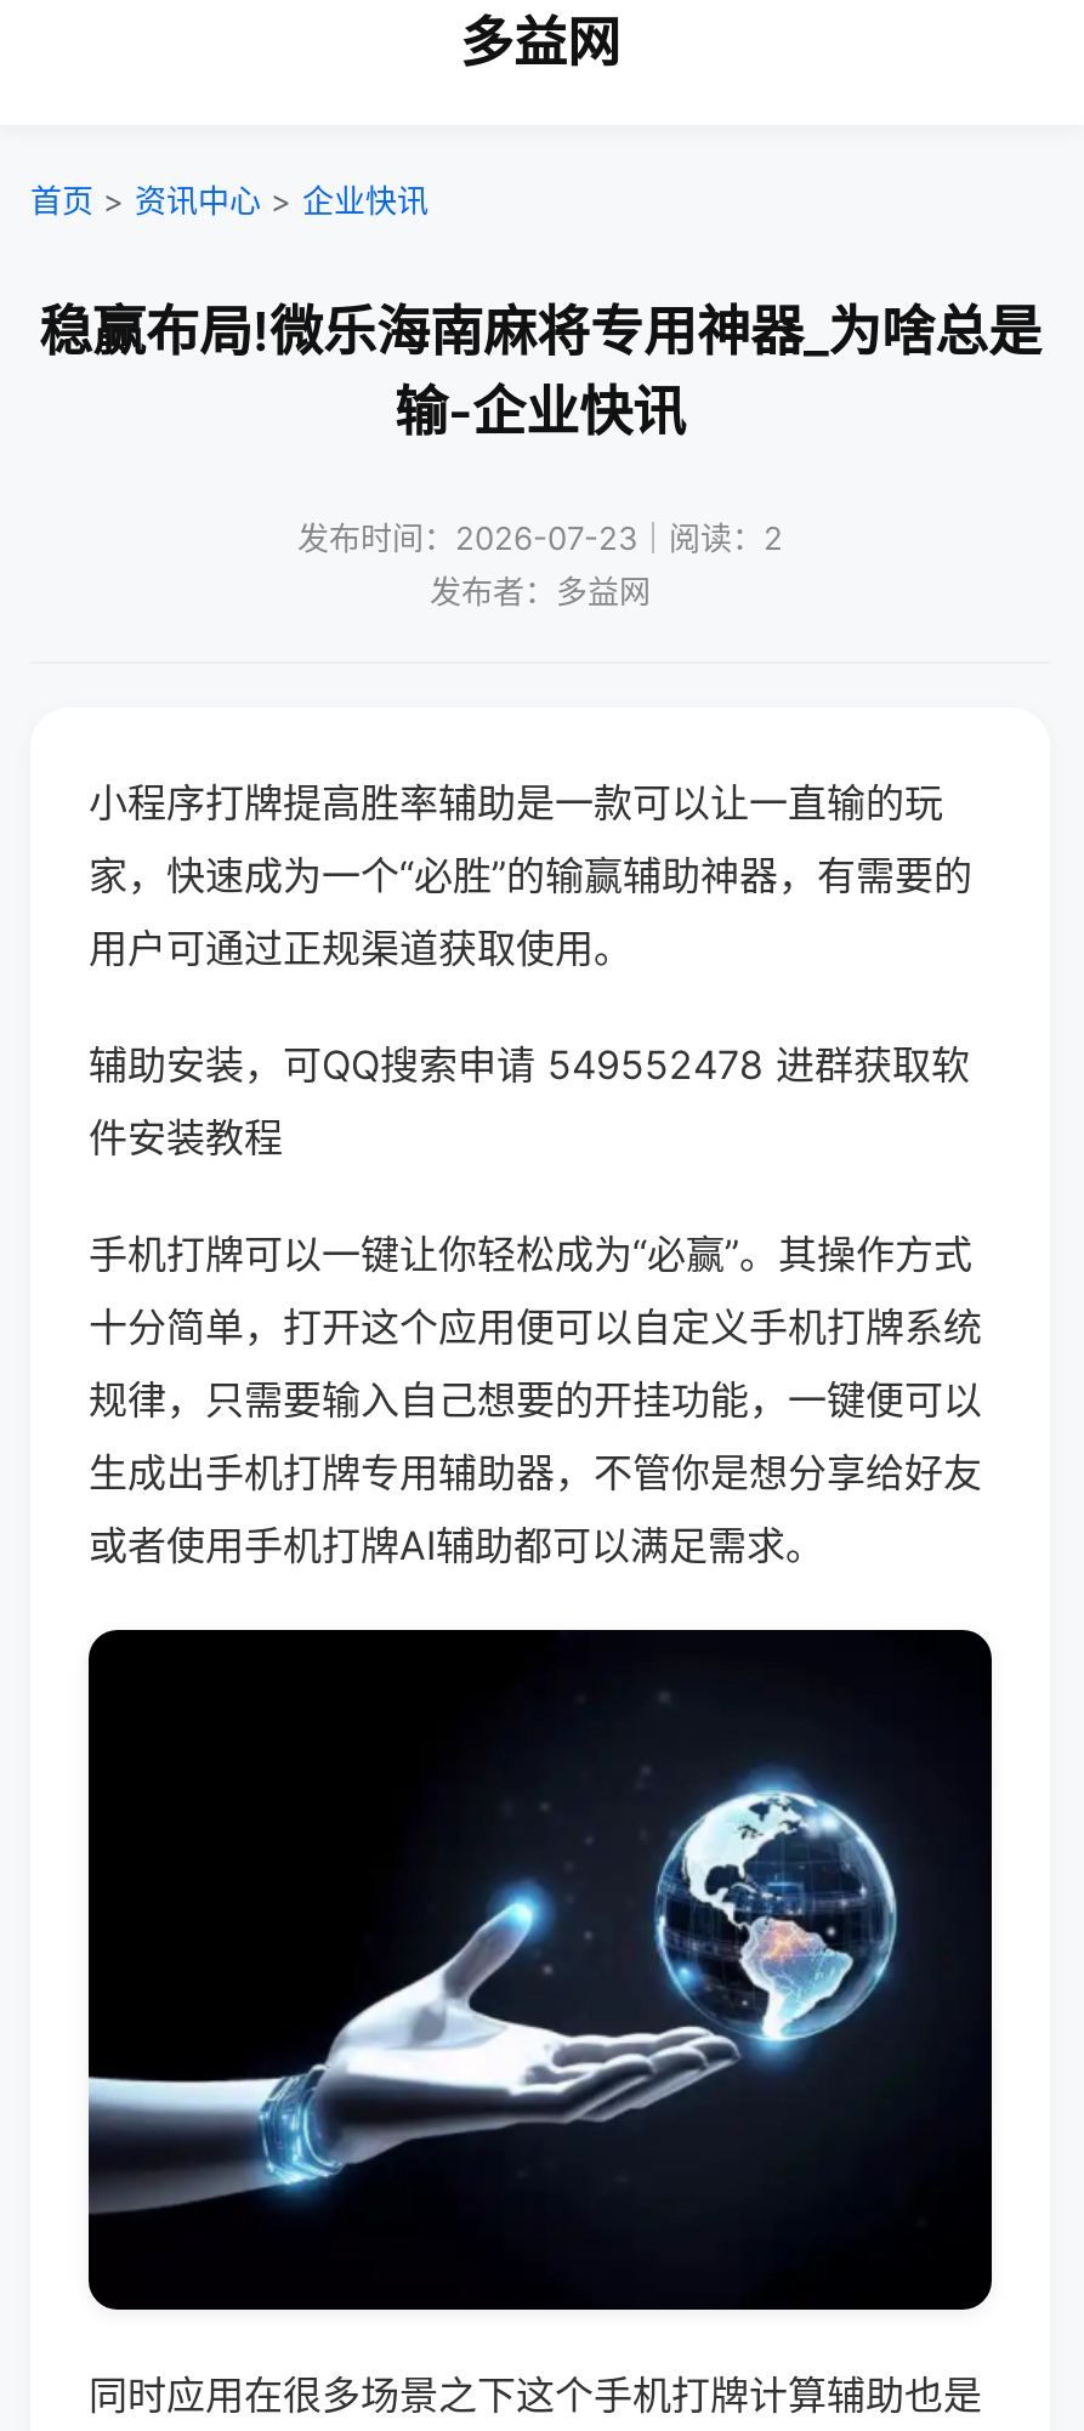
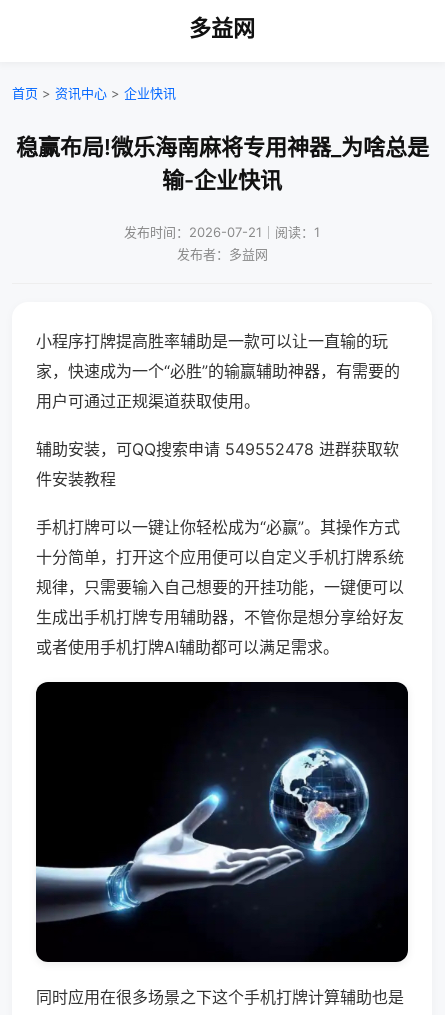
- 发布时间：2026-07-23｜阅读：2
+ 发布时间：2026-07-21｜阅读：1
